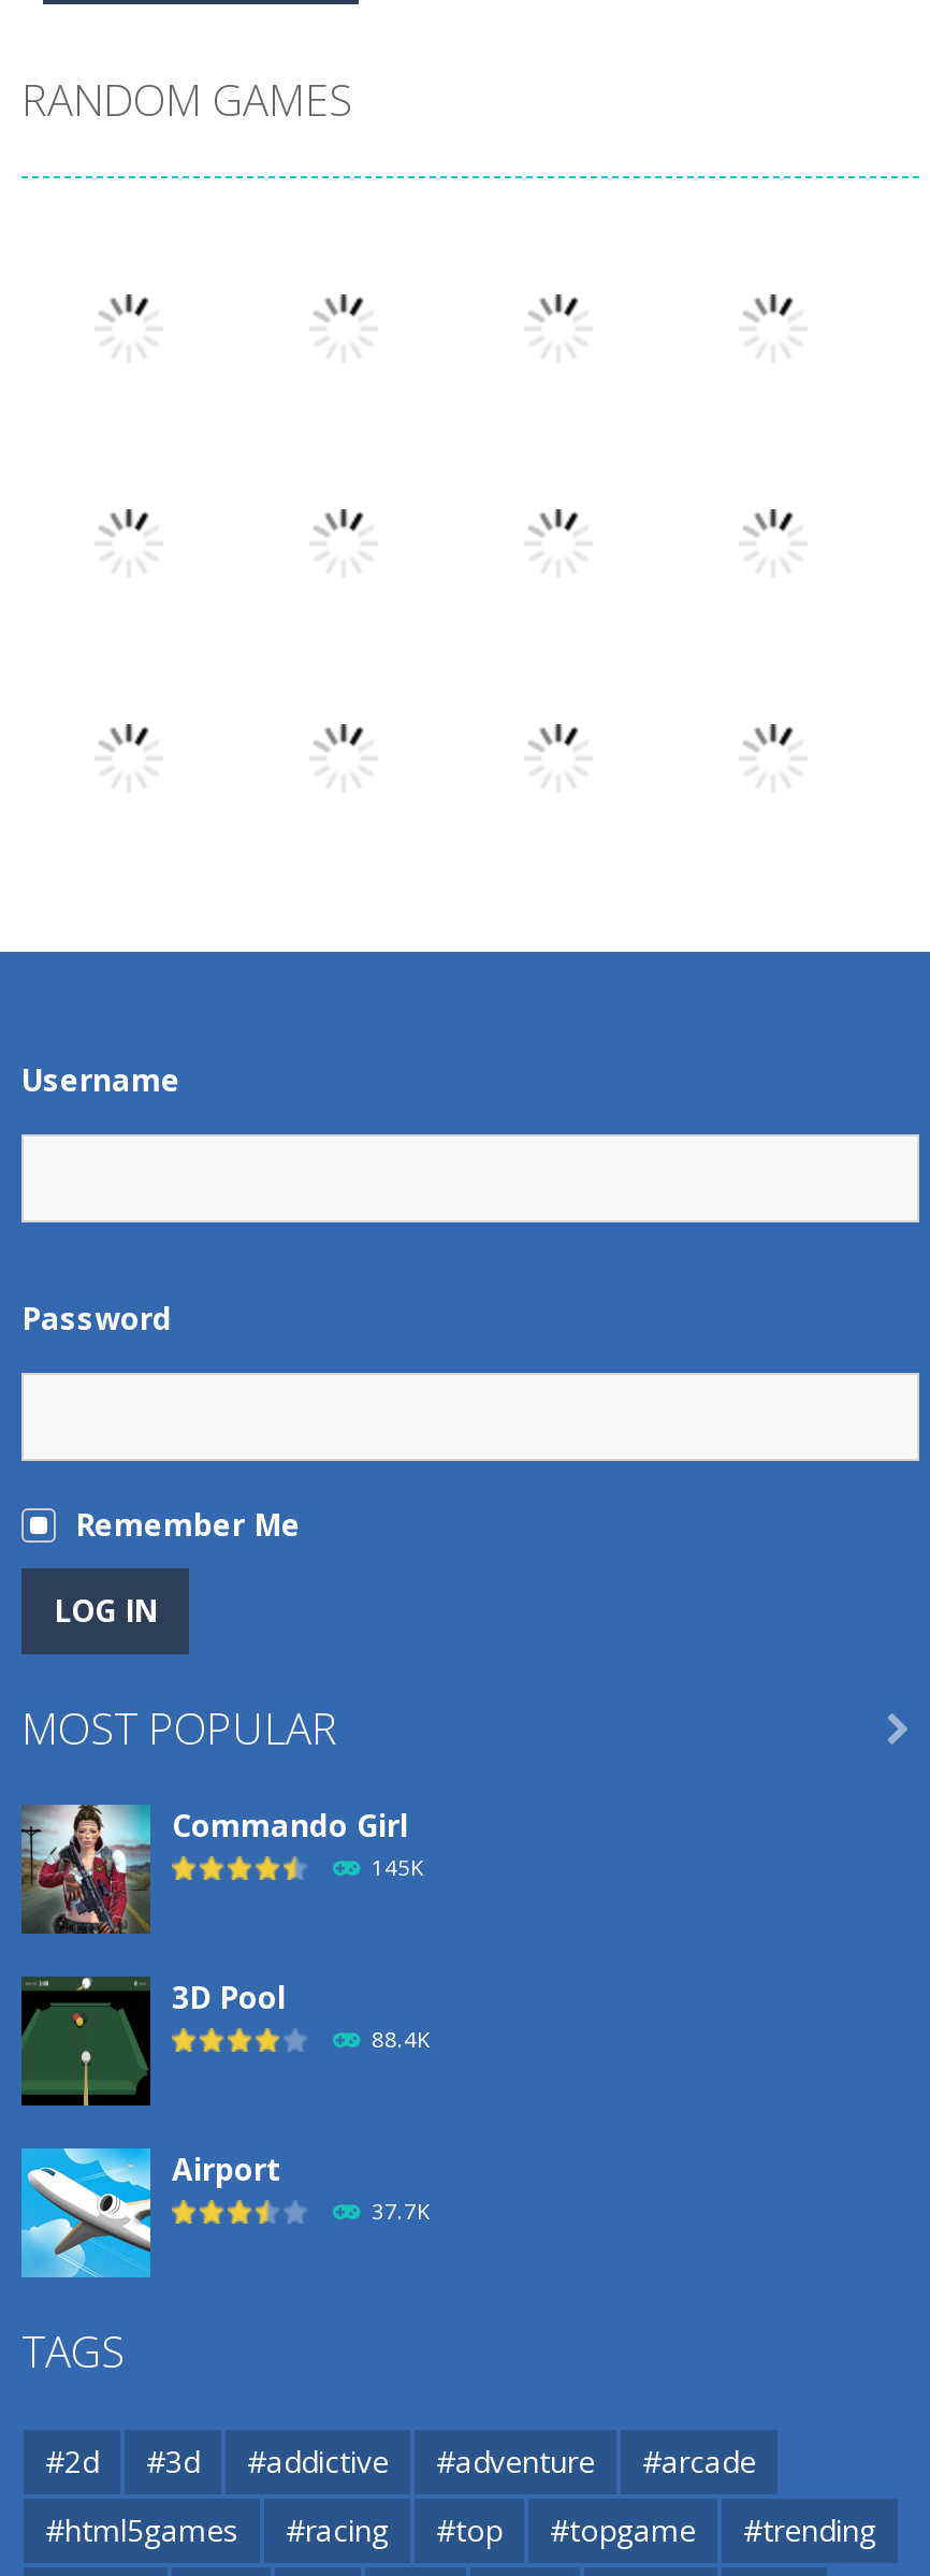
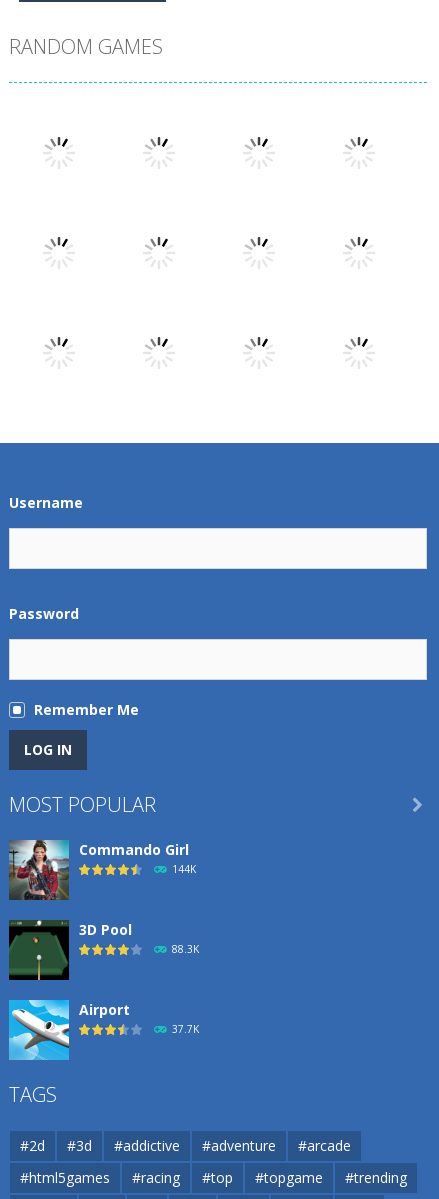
- 145K
+ 144K

- 88.4K
+ 88.3K
